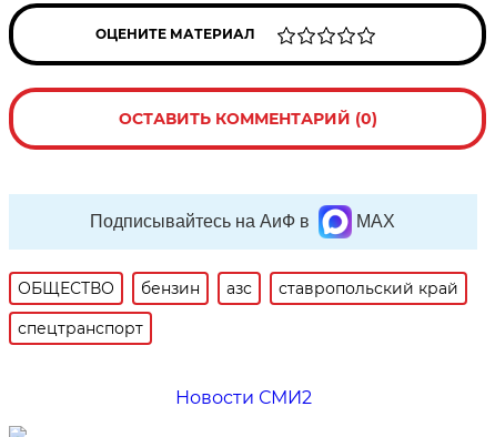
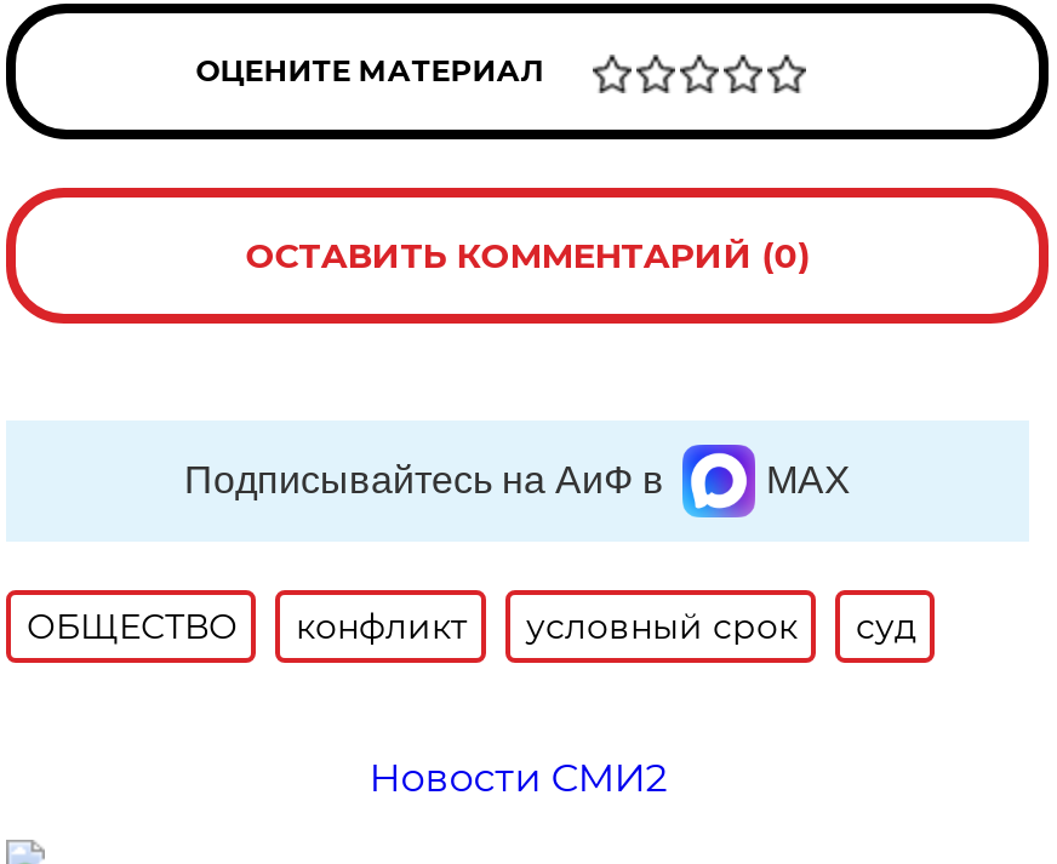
- бензин
- азс
- ставропольский край
- спецтранспорт
+ конфликт
+ условный срок
+ суд
